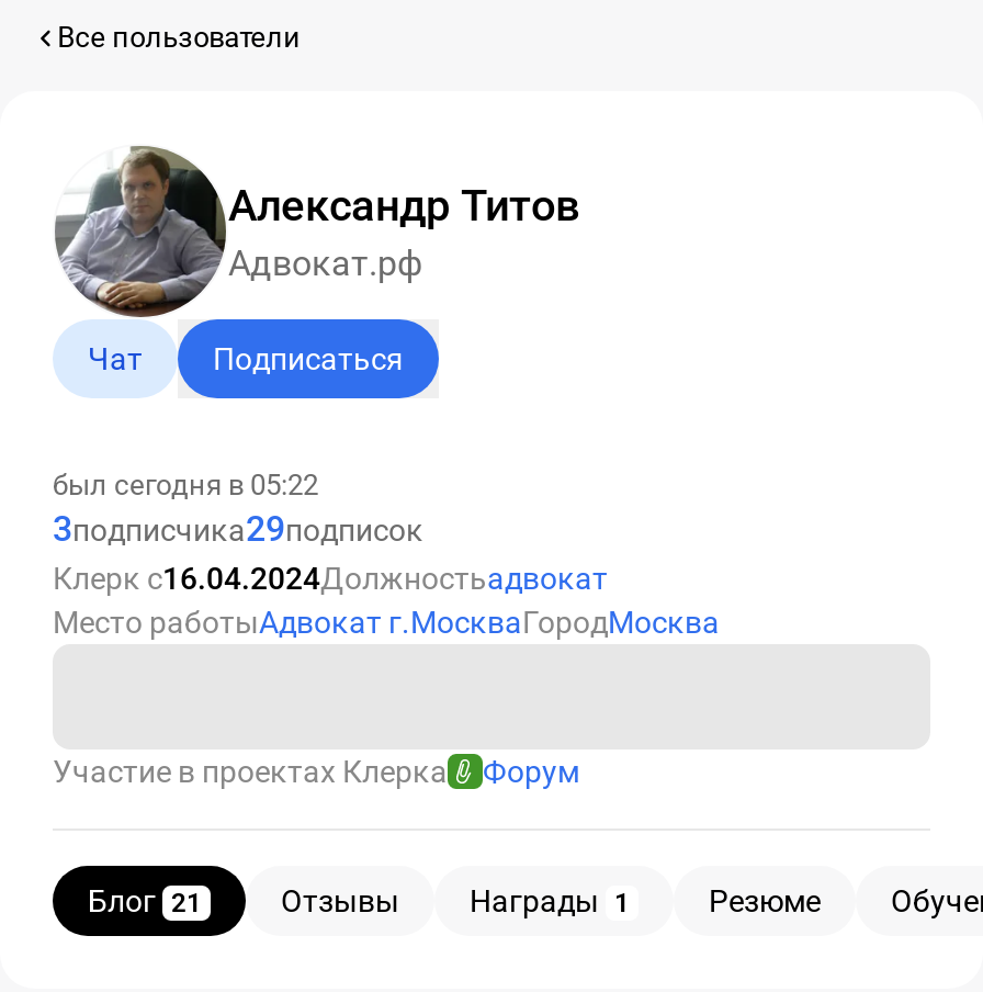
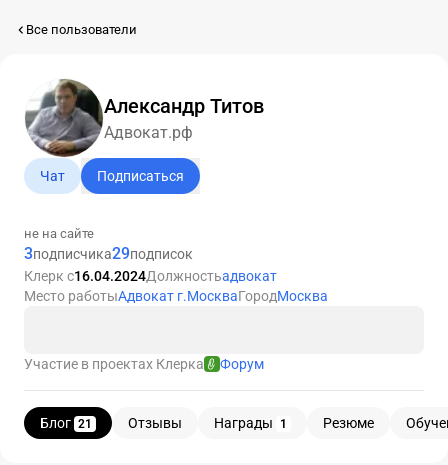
- был сегодня в 05:22
+ не на сайте
